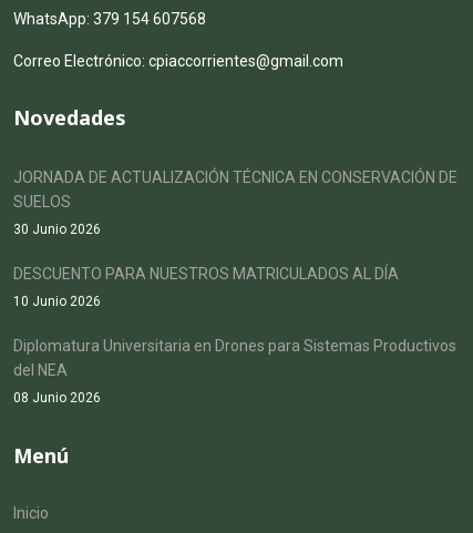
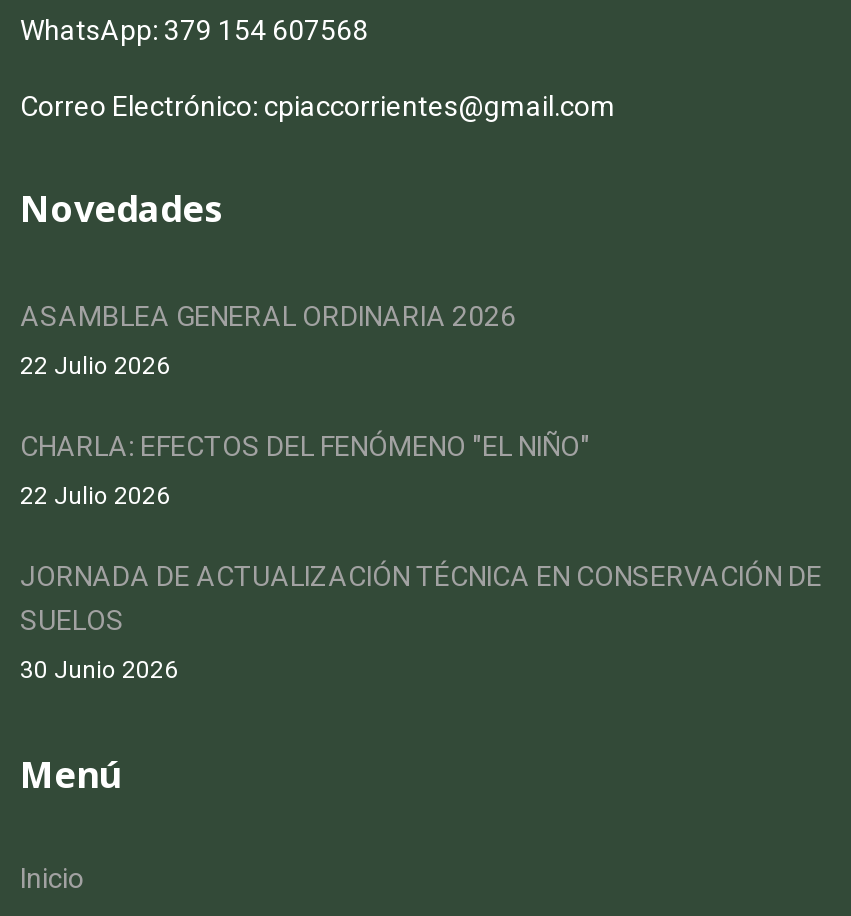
+ ASAMBLEA GENERAL ORDINARIA 2026
+ 22 Julio 2026
+ CHARLA: EFECTOS DEL FENÓMENO "EL NIÑO"
+ 22 Julio 2026

moved down: JORNADA DE ACTUALIZACIÓN TÉCNICA EN CONSERVACIÓN DE | SUELOS | 30 Junio 2026

- DESCUENTO PARA NUESTROS MATRICULADOS AL DÍA
- 10 Junio 2026
- Diplomatura Universitaria en Drones para Sistemas Productivos
- del NEA
- 08 Junio 2026
